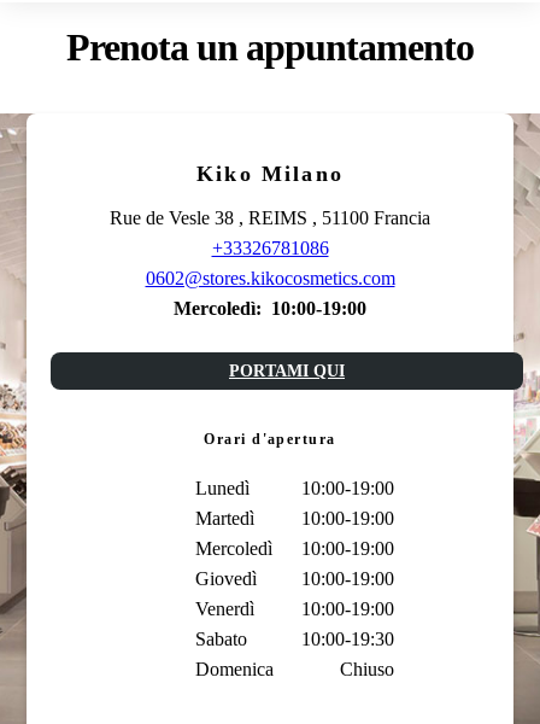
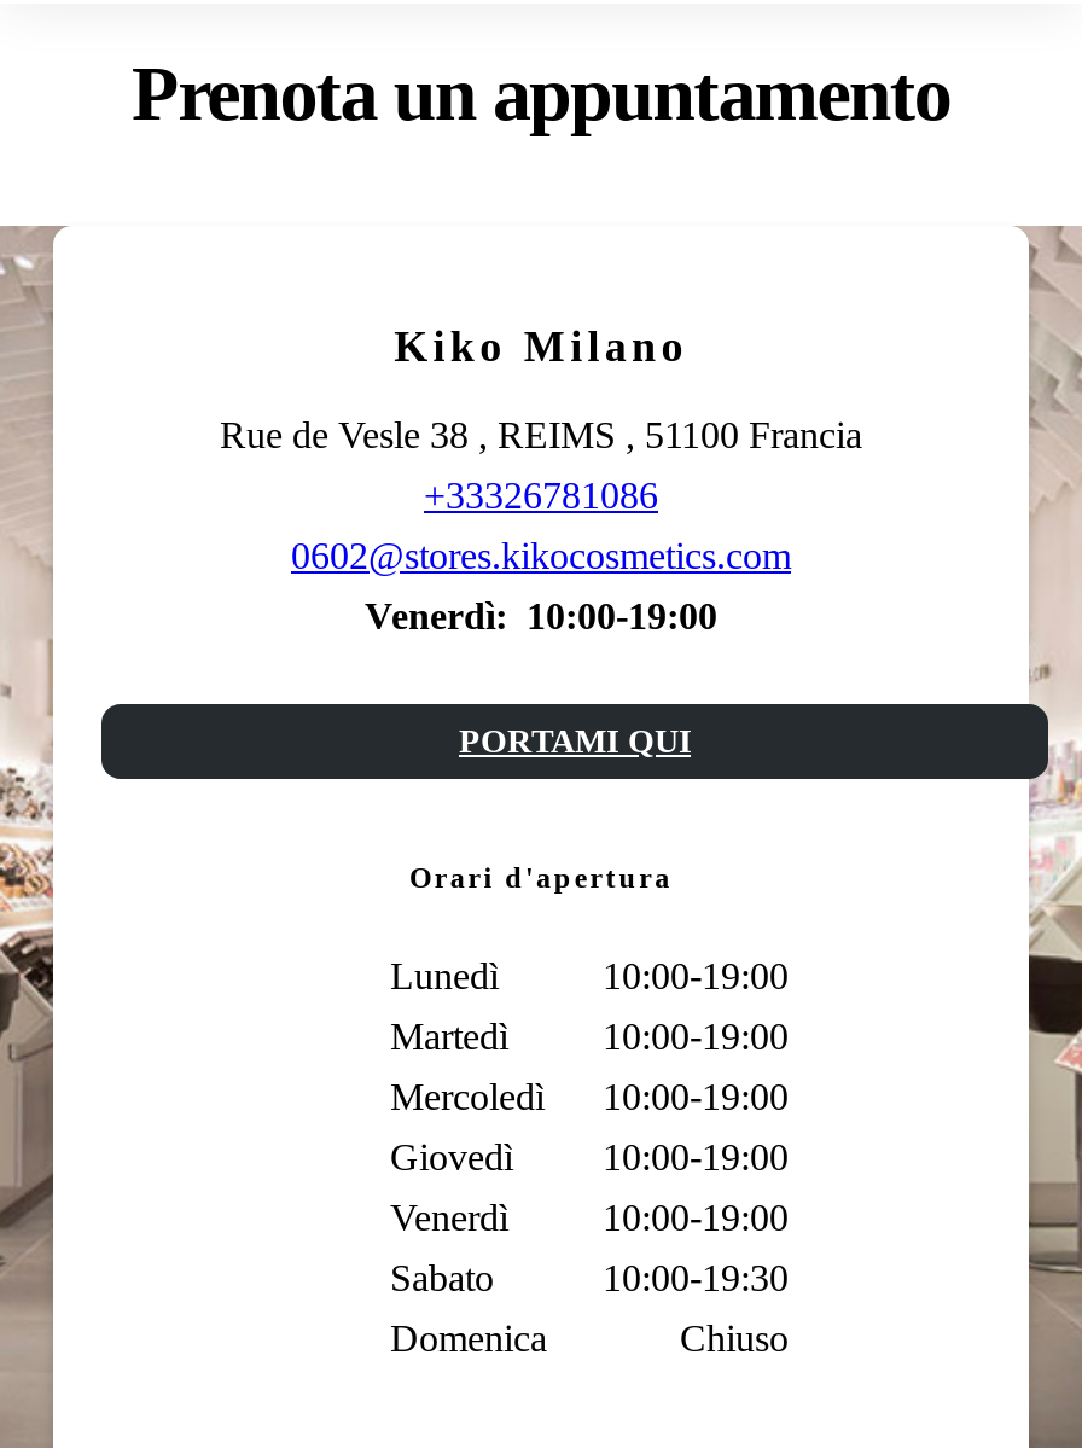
- Mercoledì: 10:00-19:00
+ Venerdì: 10:00-19:00
